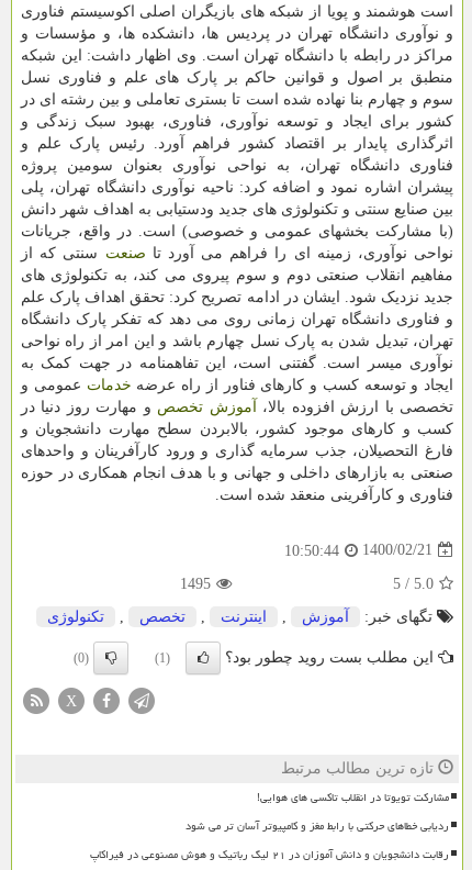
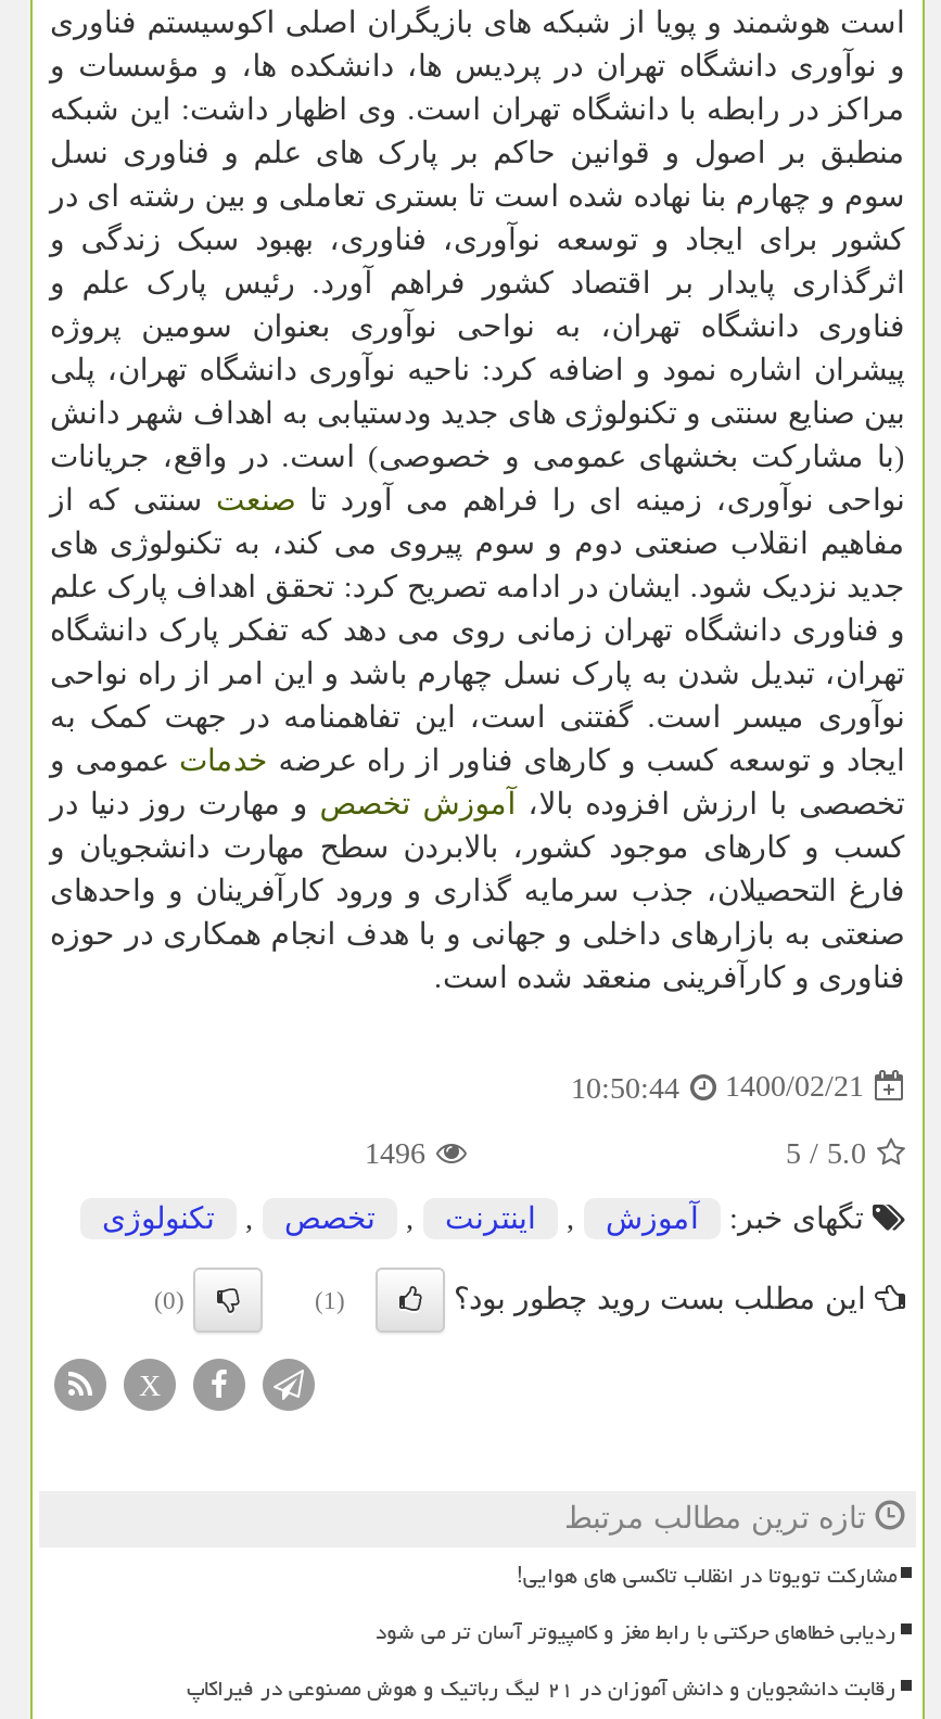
- 1495
+ 1496
